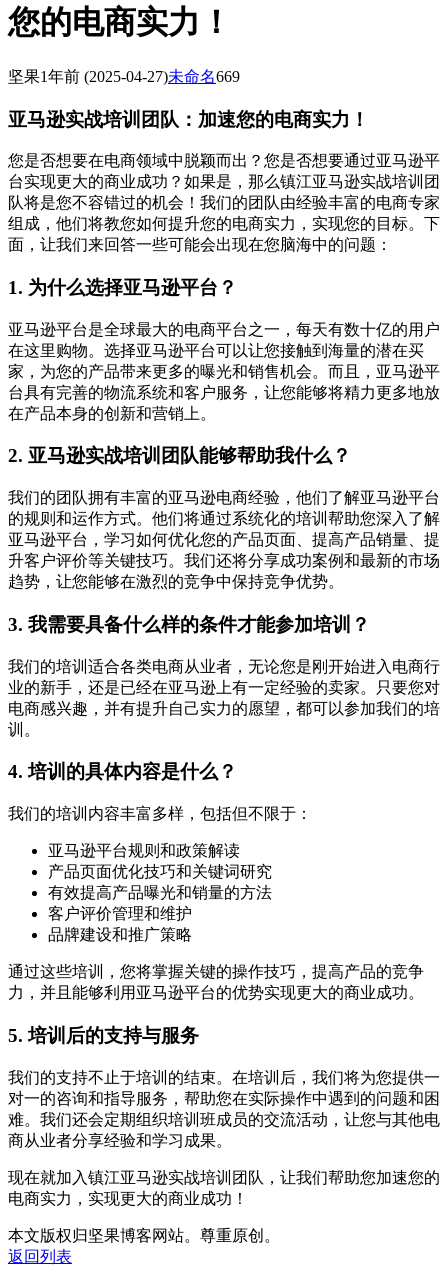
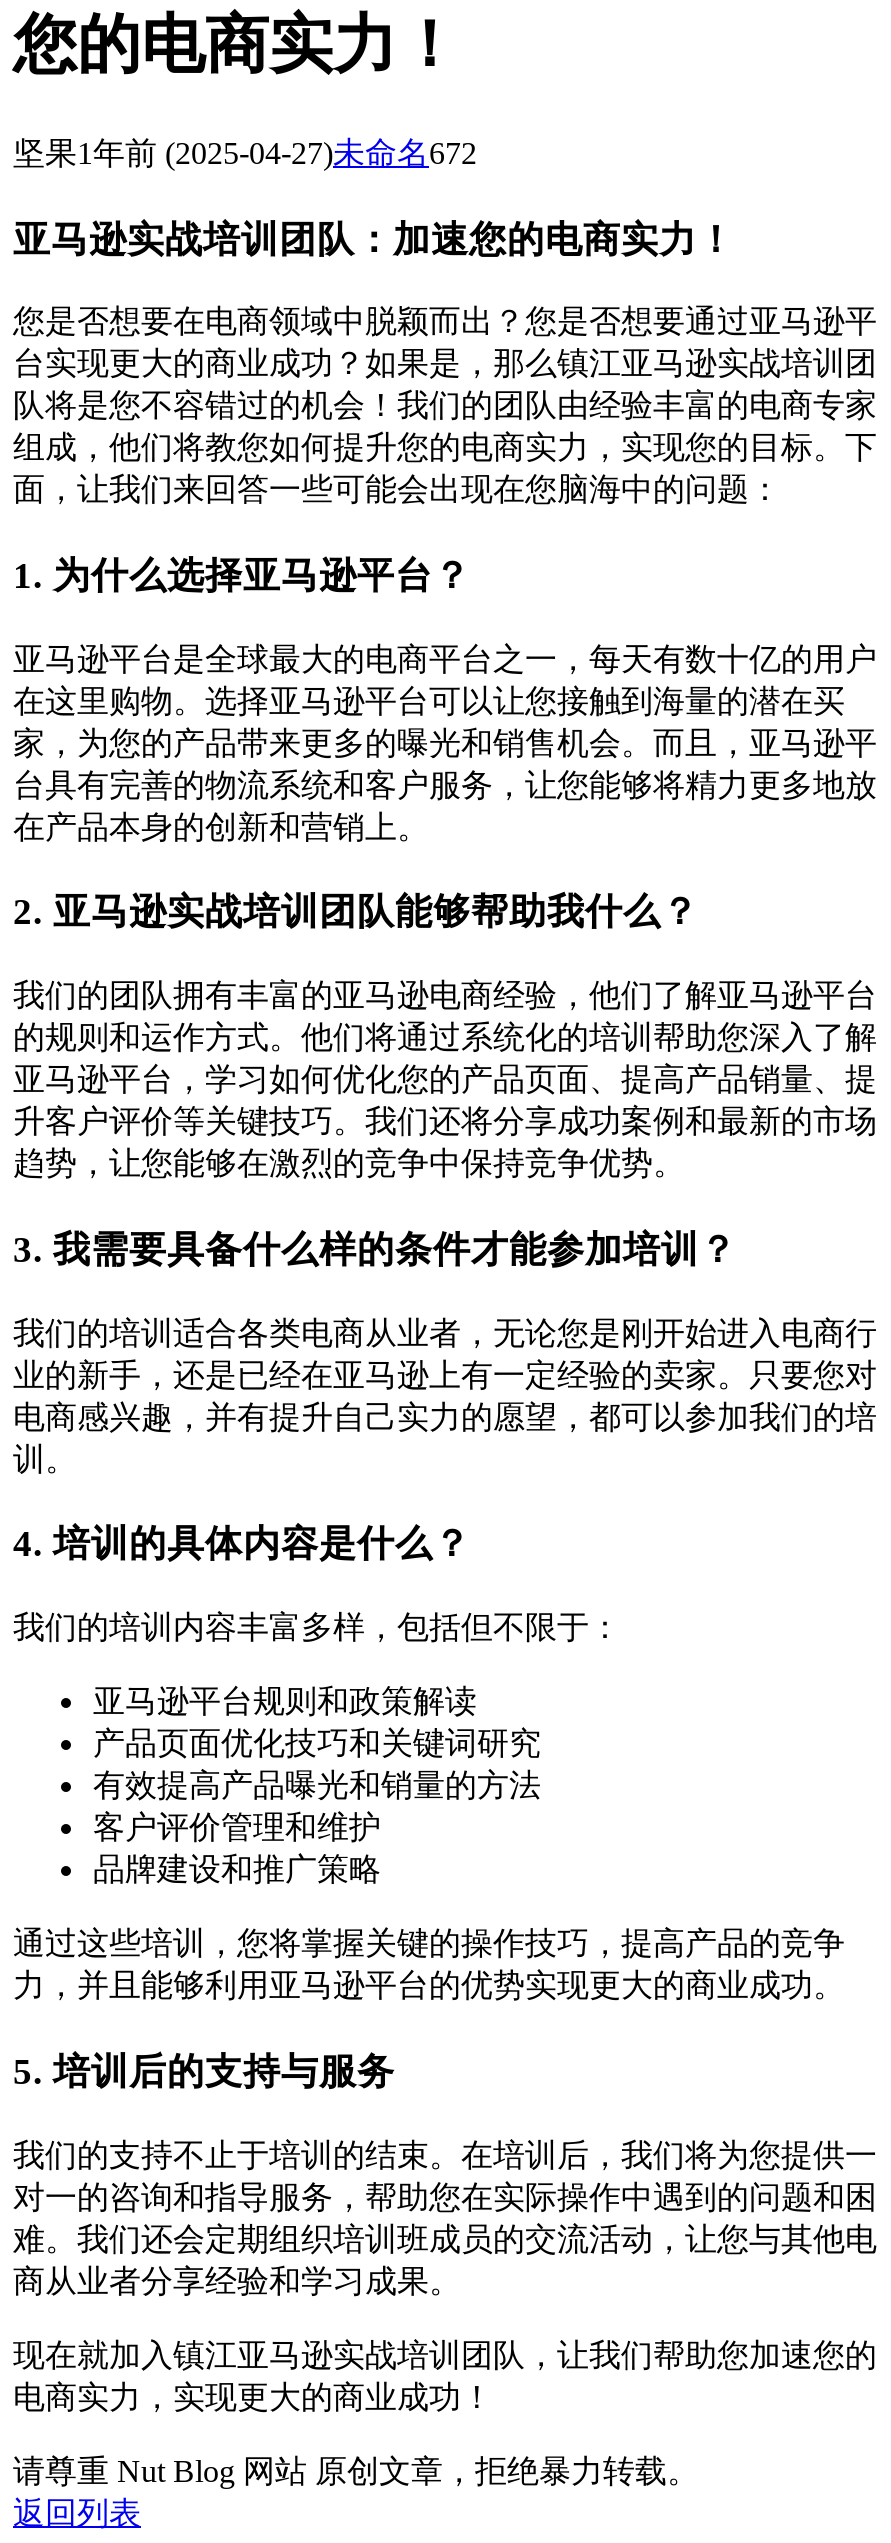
- 坚果1年前(2025-04-27)未命名669
+ 坚果1年前(2025-04-27)未命名672

- 本文版权归坚果博客网站。尊重原创。
+ 请尊重 Nut Blog 网站 原创文章，拒绝暴力转载。
